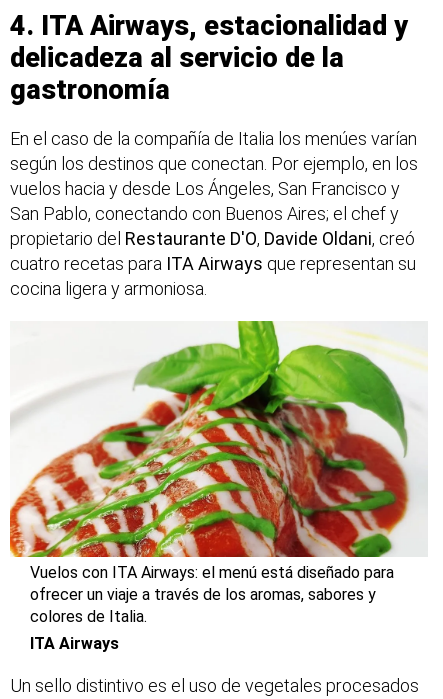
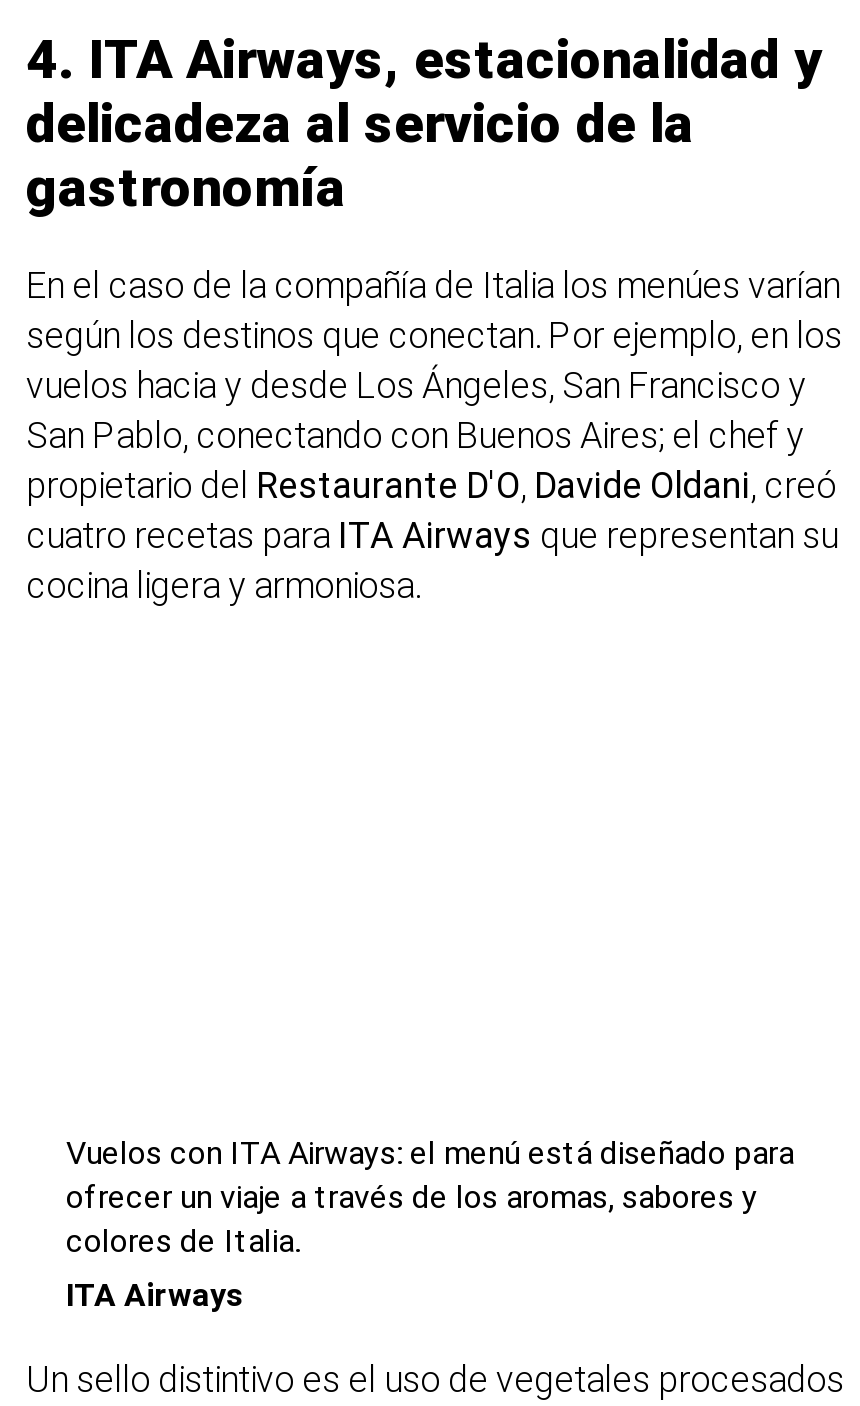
- [image]
